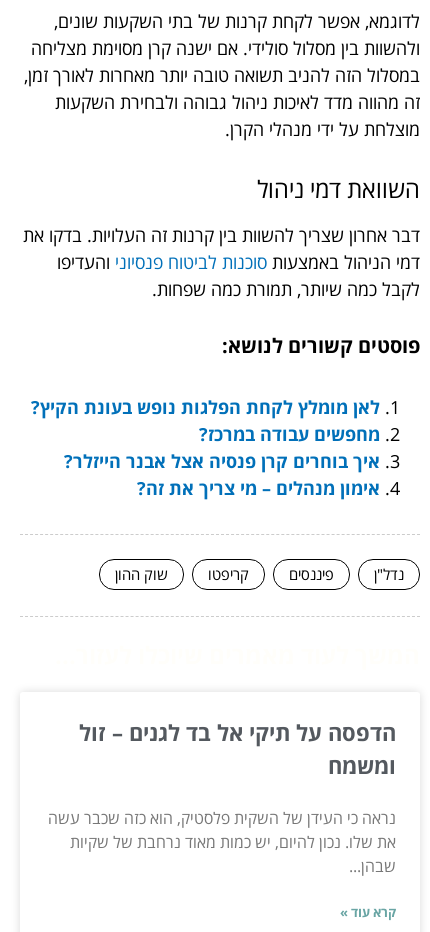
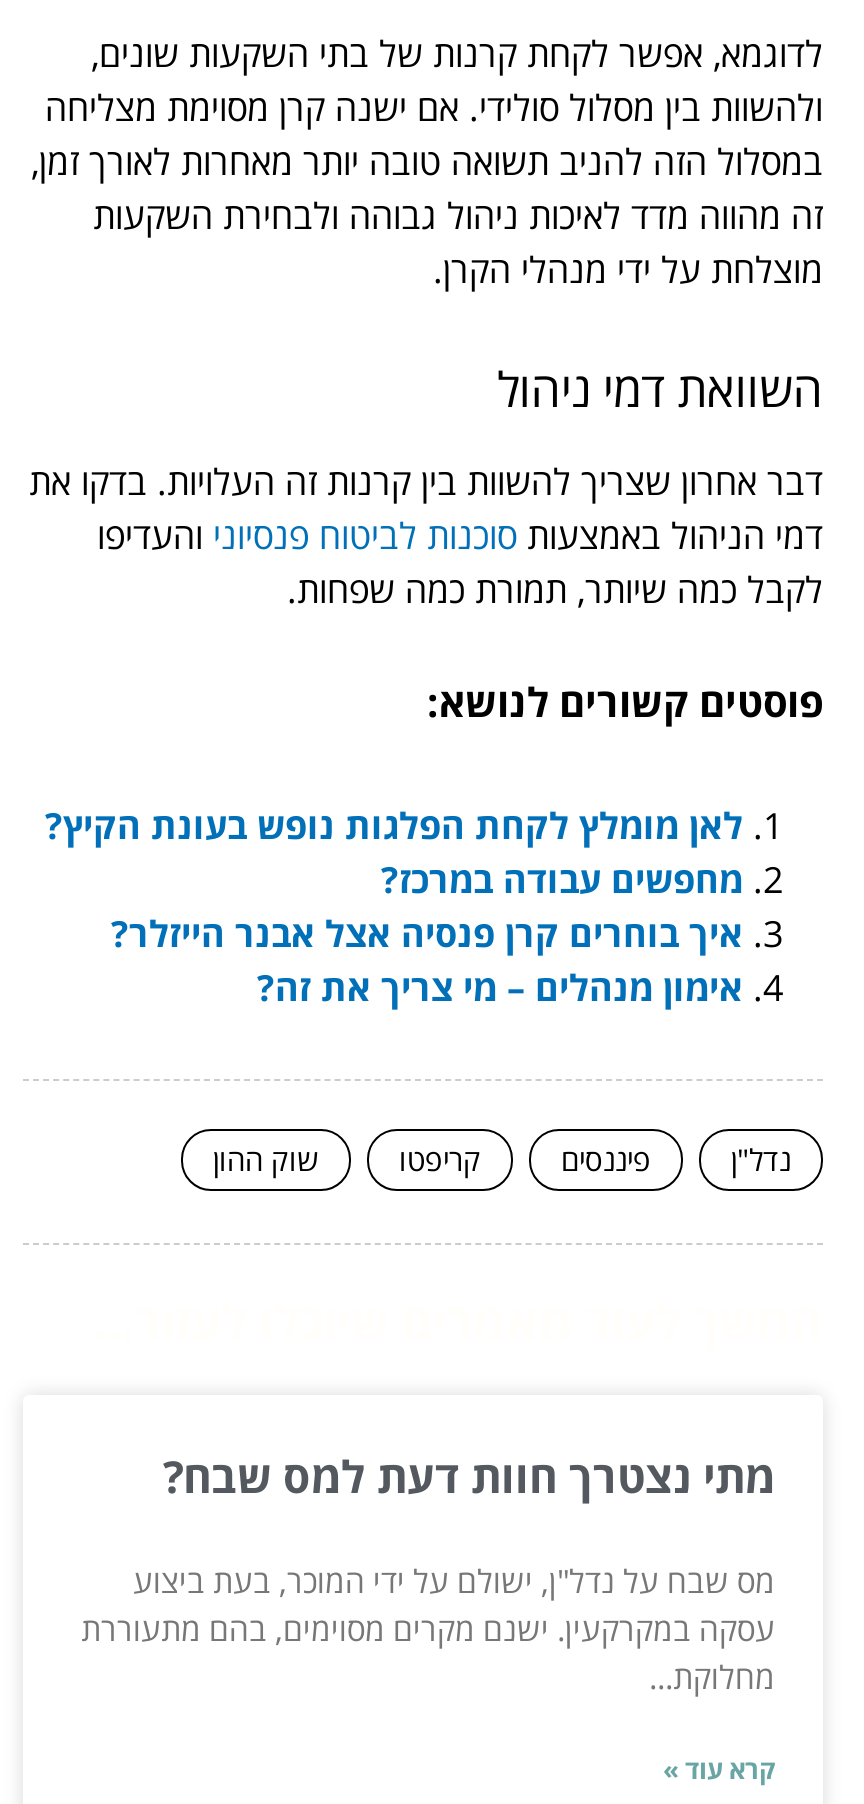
- הדפסה על תיקי אל בד לגנים – זול
- ומשמח
+ מתי נצטרך חוות דעת למס שבח?

- נראה כי העידן של השקית פלסטיק, הוא כזה שכבר עשה
- את שלו. נכון להיום, יש כמות מאוד נרחבת של שקיות
- שבהן...
+ מס שבח על נדל"ן, ישולם על ידי המוכר, בעת ביצוע
+ עסקה במקרקעין. ישנם מקרים מסוימים, בהם מתעוררת
+ מחלוקת...
